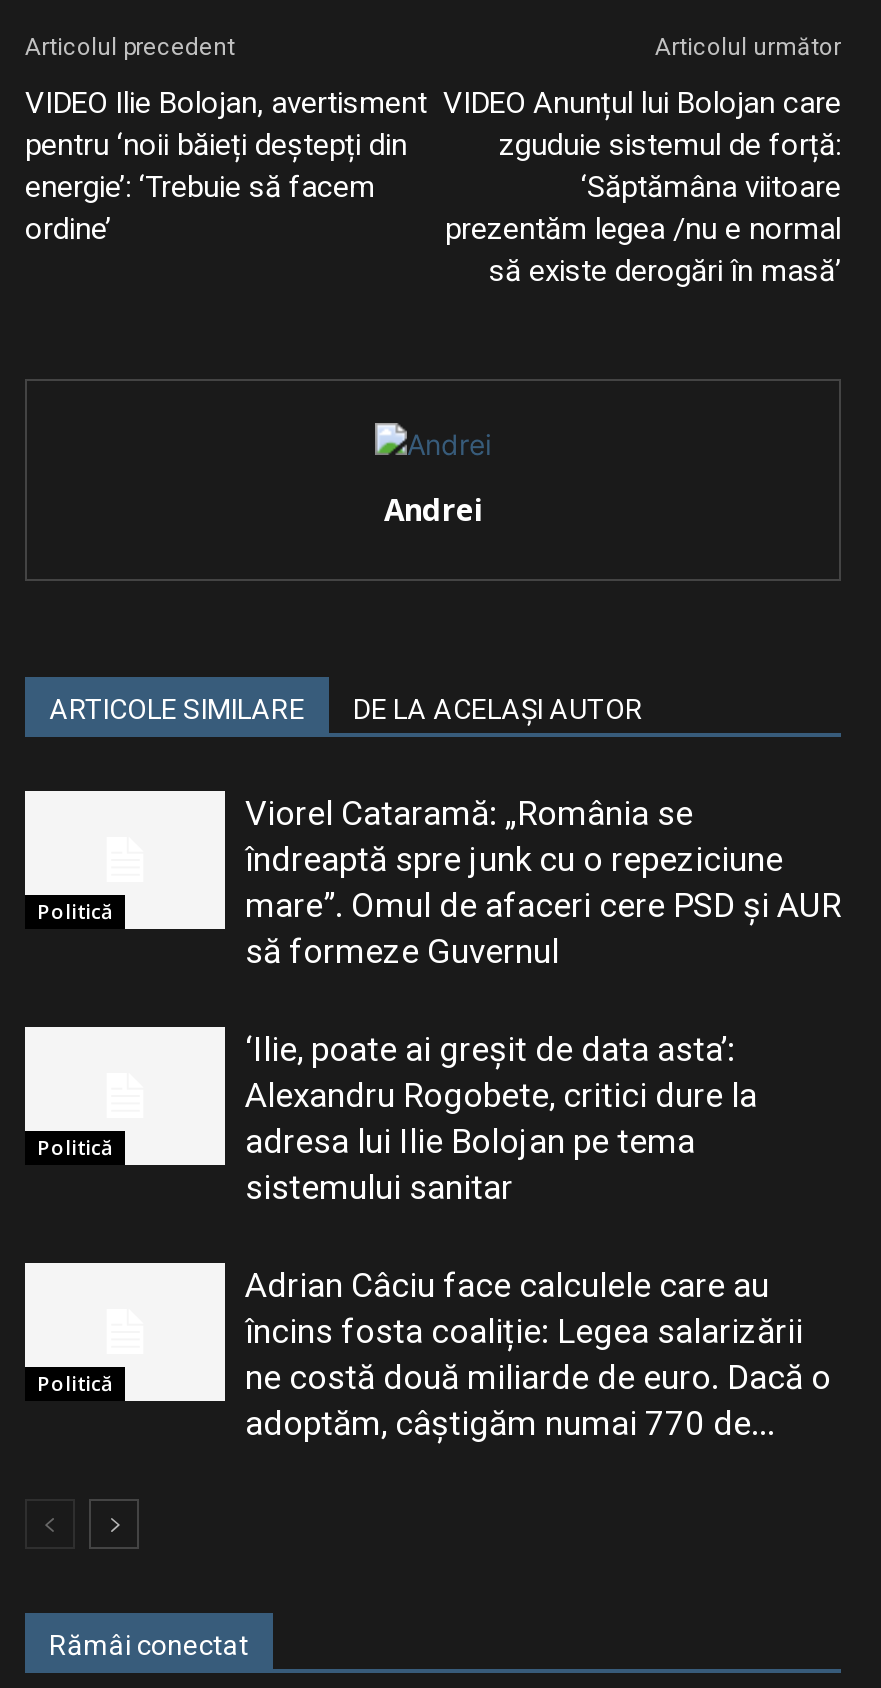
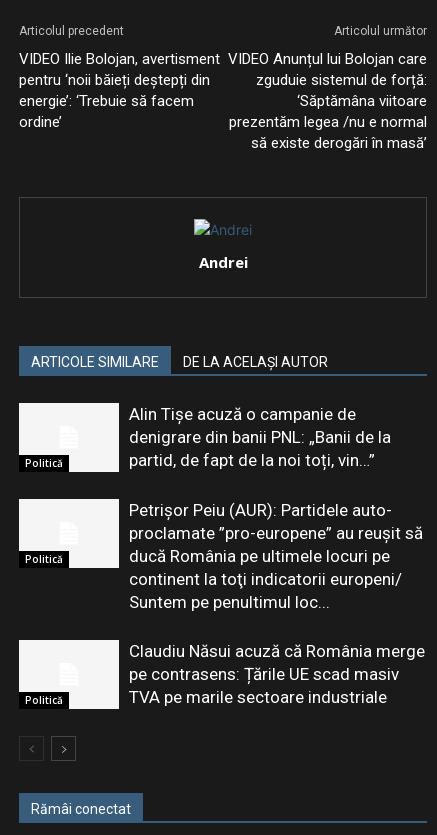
- Viorel Cataramă: „România se
- îndreaptă spre junk cu o repeziciune
- mare”. Omul de afaceri cere PSD și AUR
- să formeze Guvernul
+ Alin Tișe acuză o campanie de
+ denigrare din banii PNL: „Banii de la
+ partid, de fapt de la noi toți, vin…”

- ‘Ilie, poate ai greşit de data asta’:
- Alexandru Rogobete, critici dure la
- adresa lui Ilie Bolojan pe tema
- sistemului sanitar
+ Petrişor Peiu (AUR): Partidele auto-
+ proclamate ”pro-europene” au reuşit să
+ ducă România pe ultimele locuri pe
+ continent la toţi indicatorii europeni/
+ Suntem pe penultimul loc...

- Adrian Câciu face calculele care au
- încins fosta coaliție: Legea salarizării
- ne costă două miliarde de euro. Dacă o
- adoptăm, câștigăm numai 770 de...
+ Claudiu Năsui acuză că România merge
+ pe contrasens: Țările UE scad masiv
+ TVA pe marile sectoare industriale
